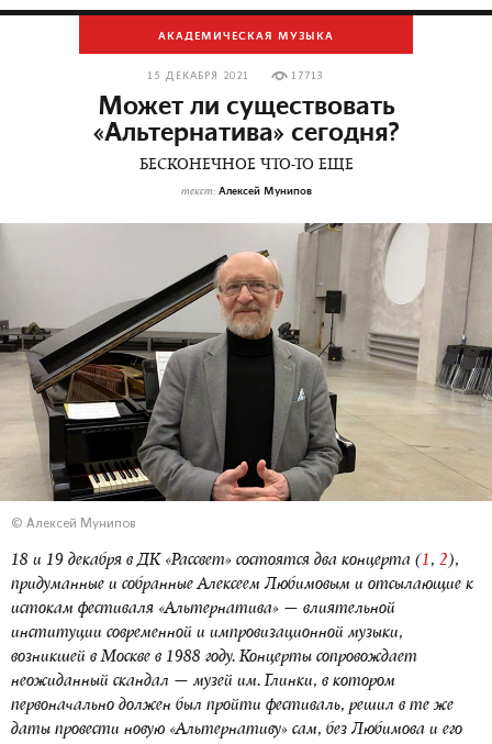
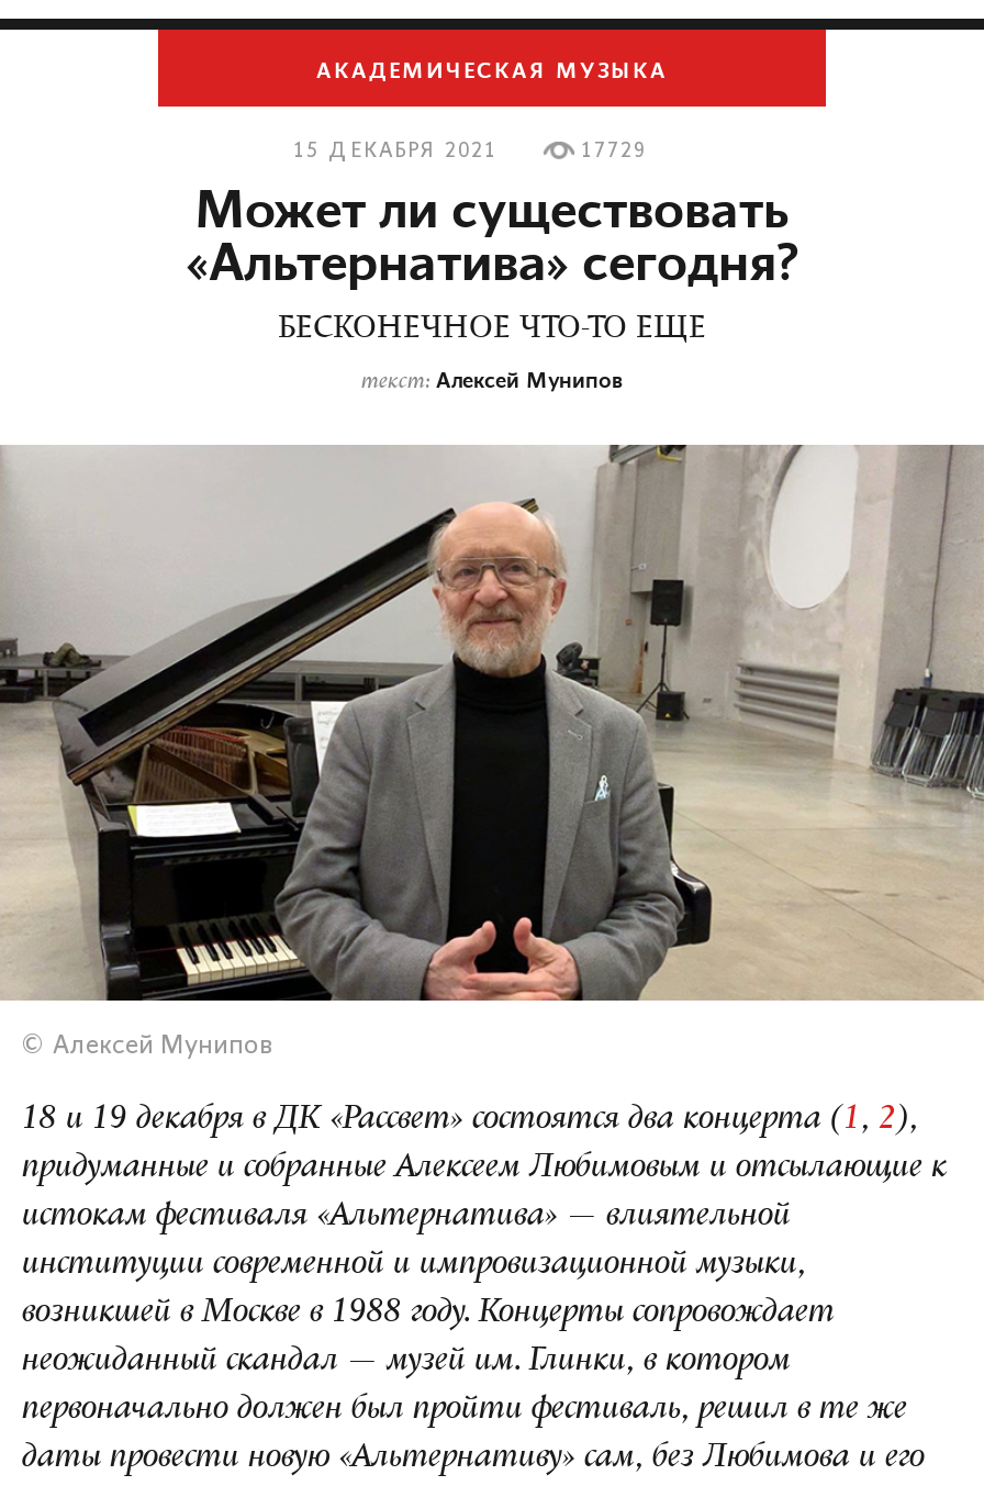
- 17713
+ 17729
